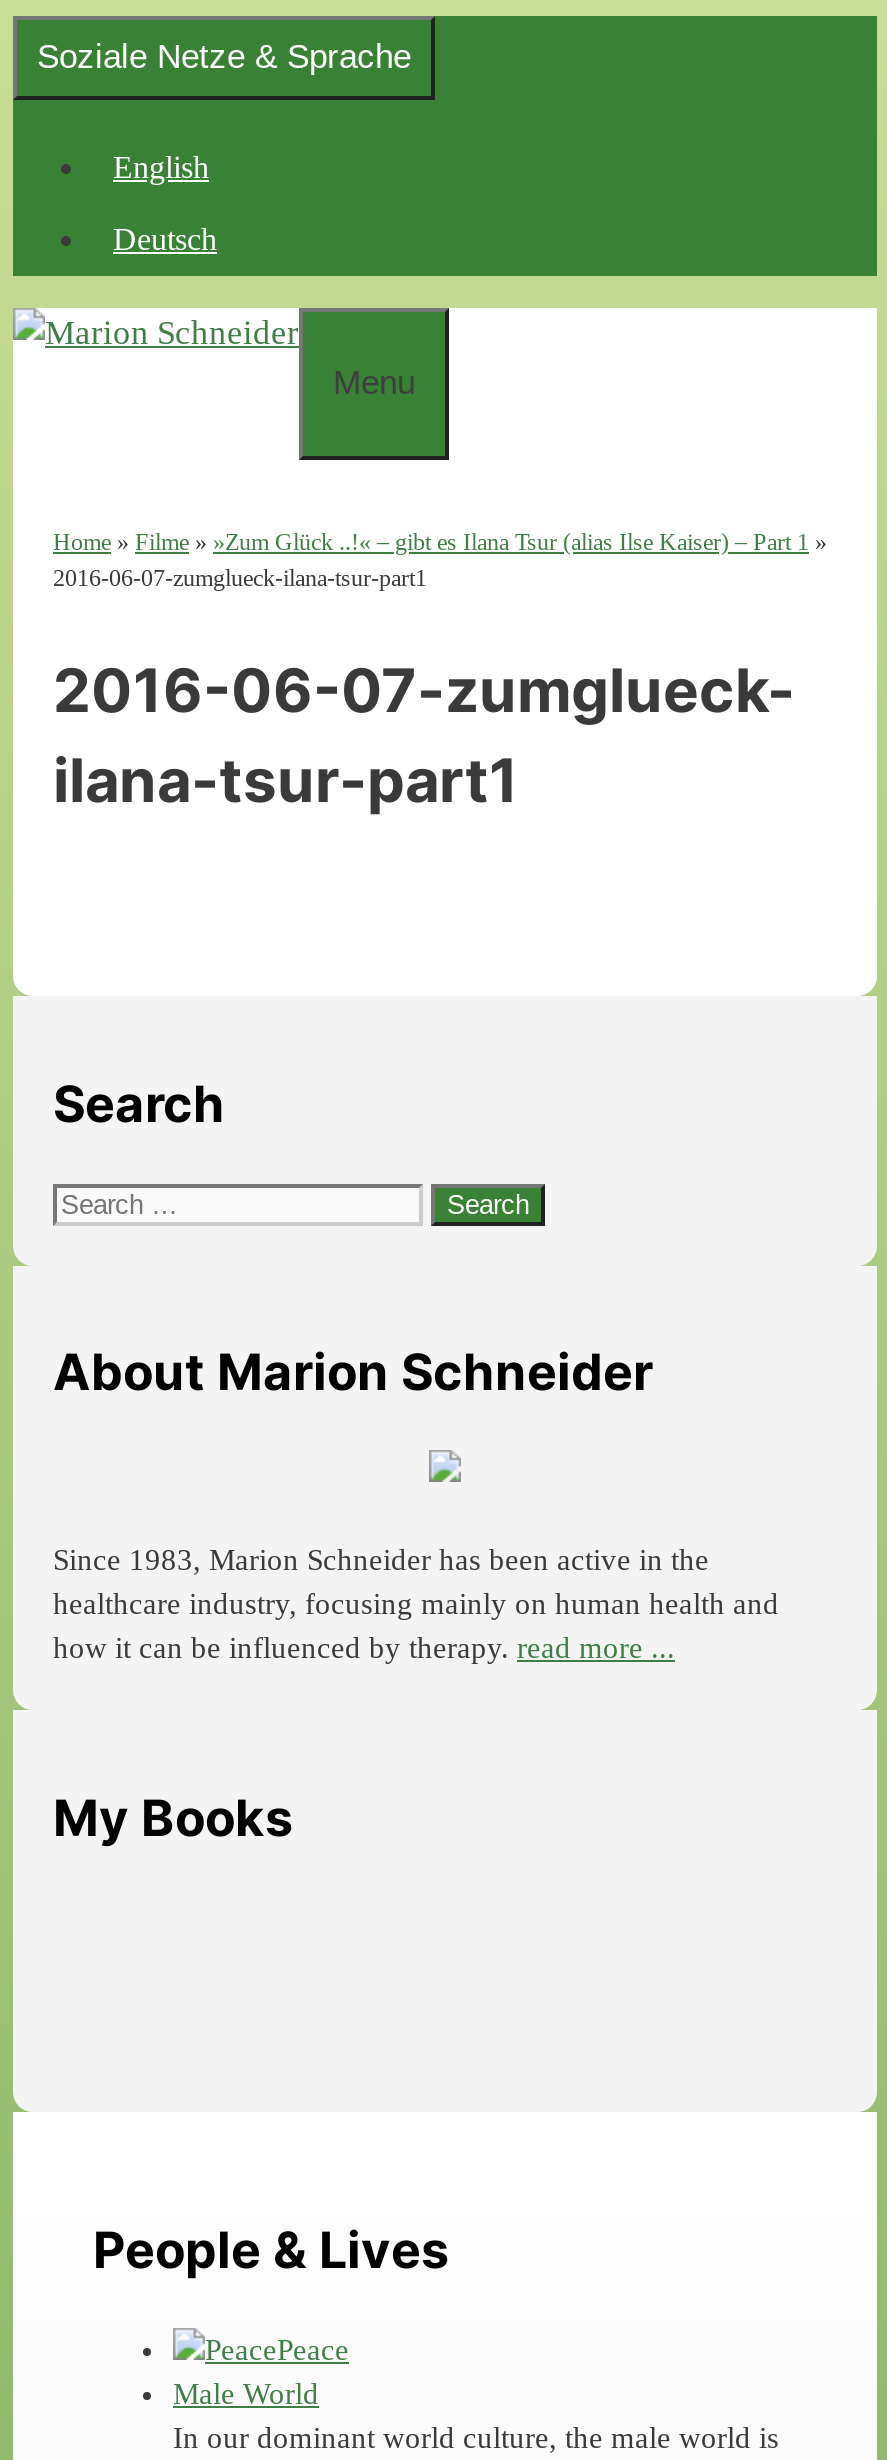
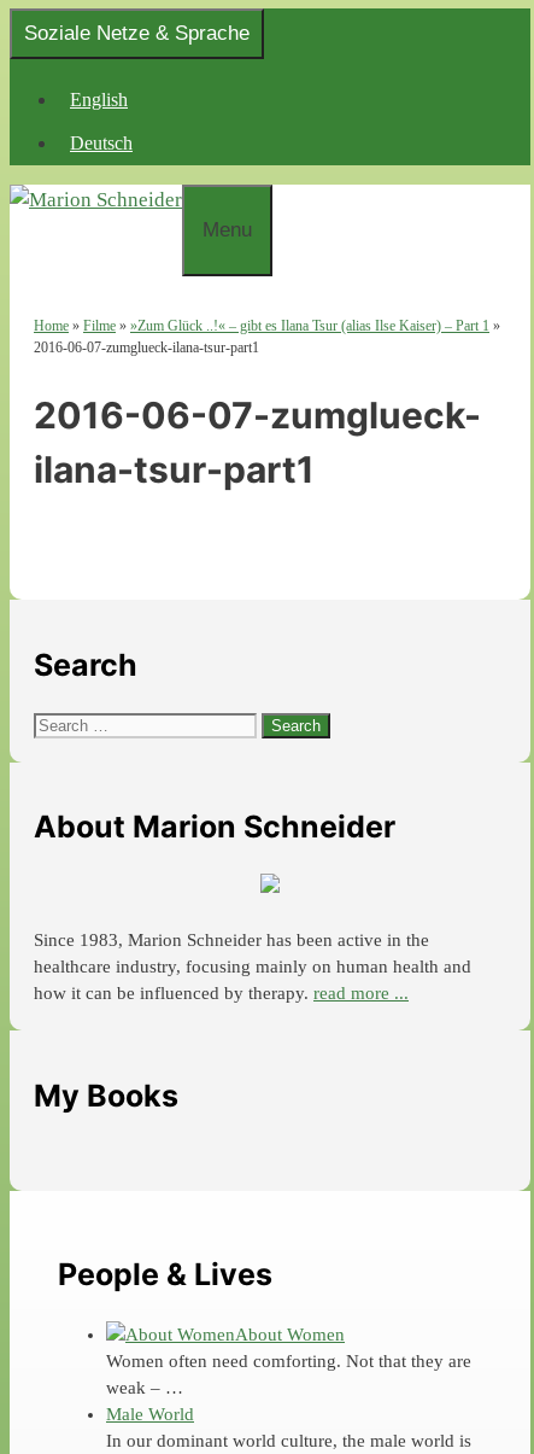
moved up: People & Lives

- Peace
+ About Women
+ Women often need comforting. Not that they are
+ weak – …
